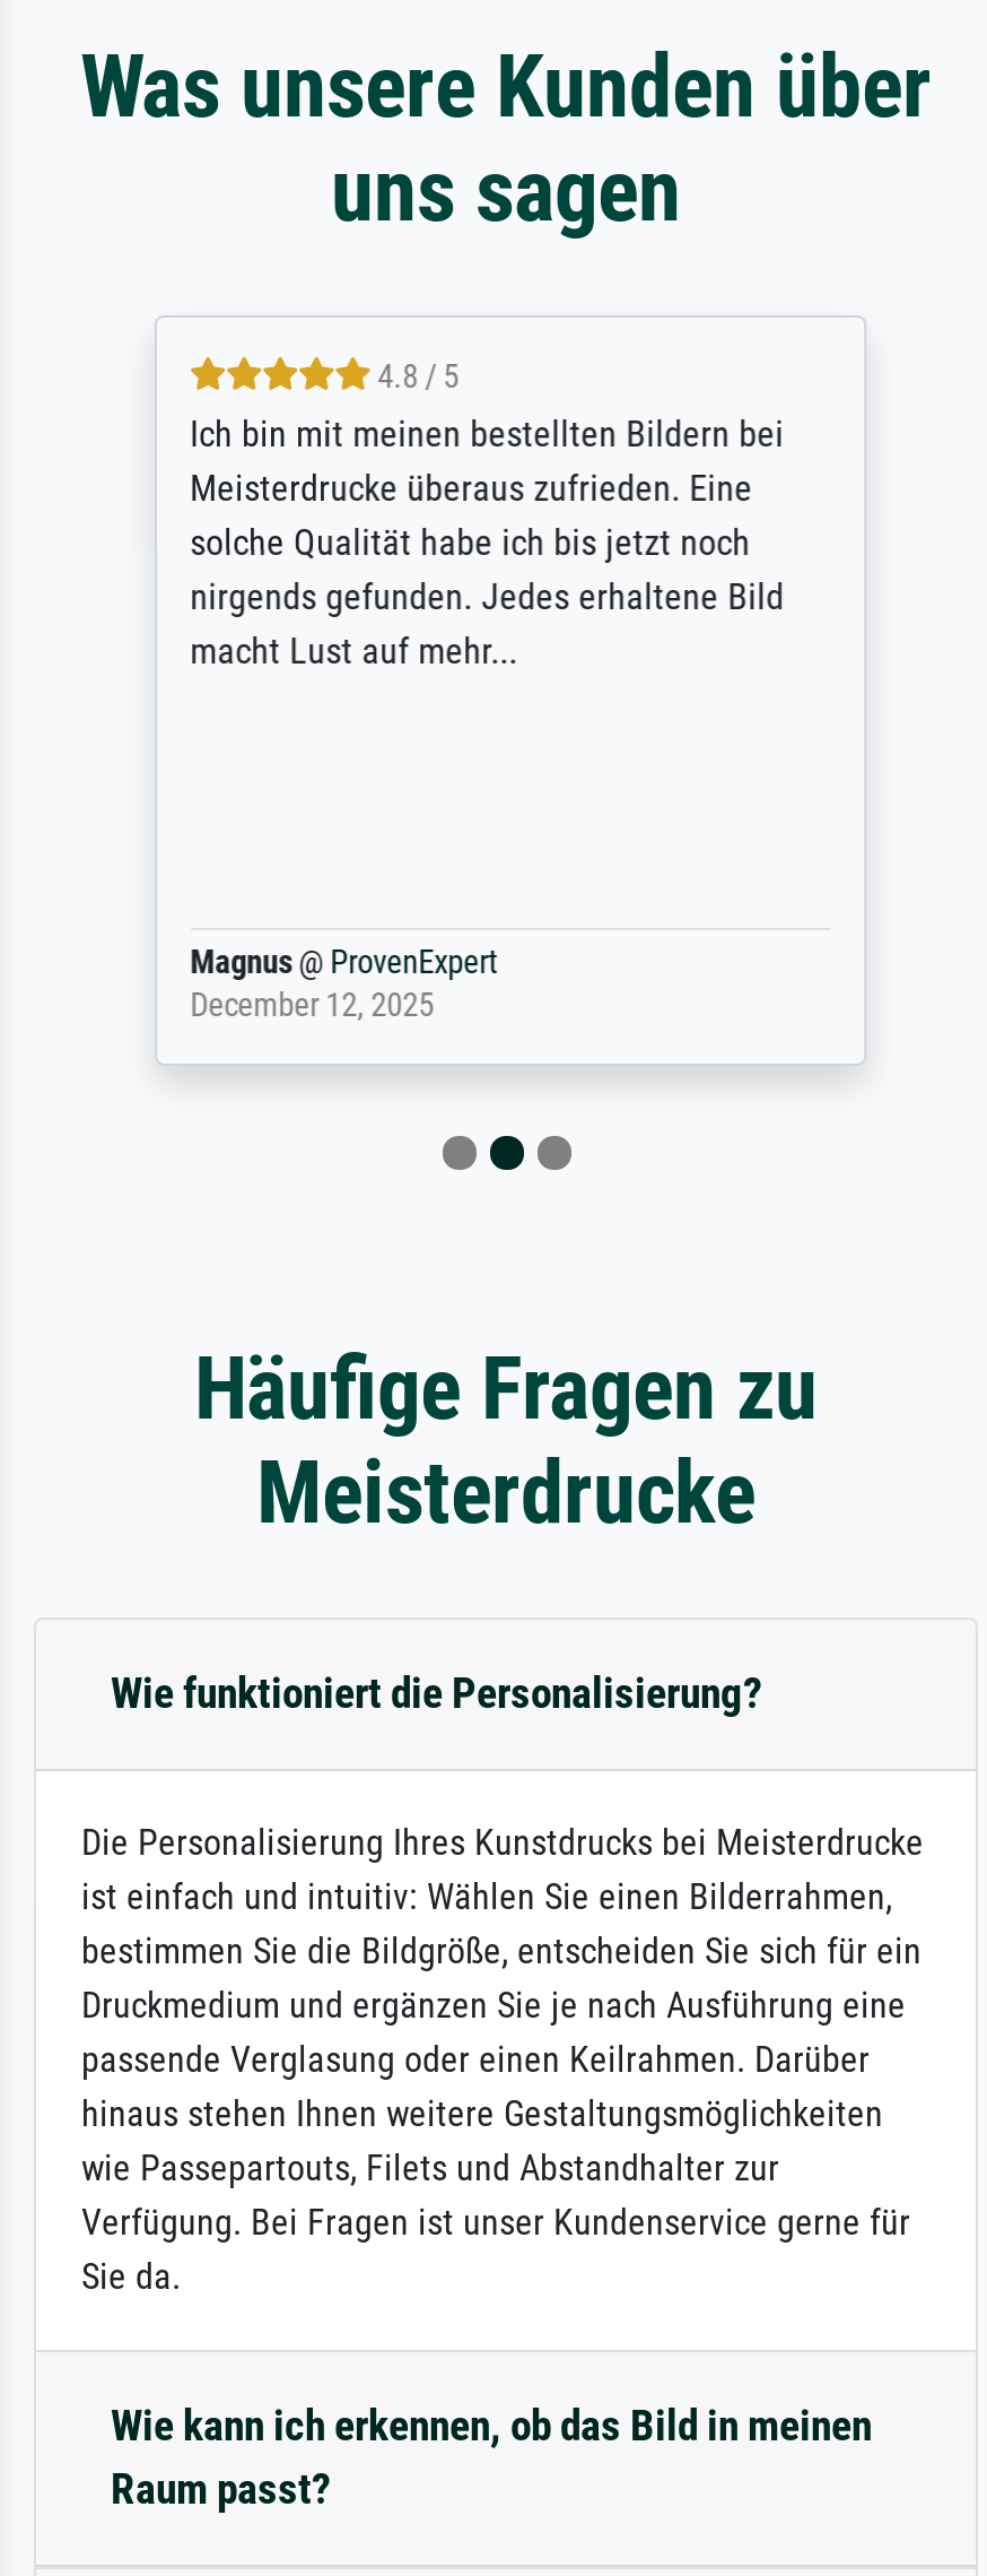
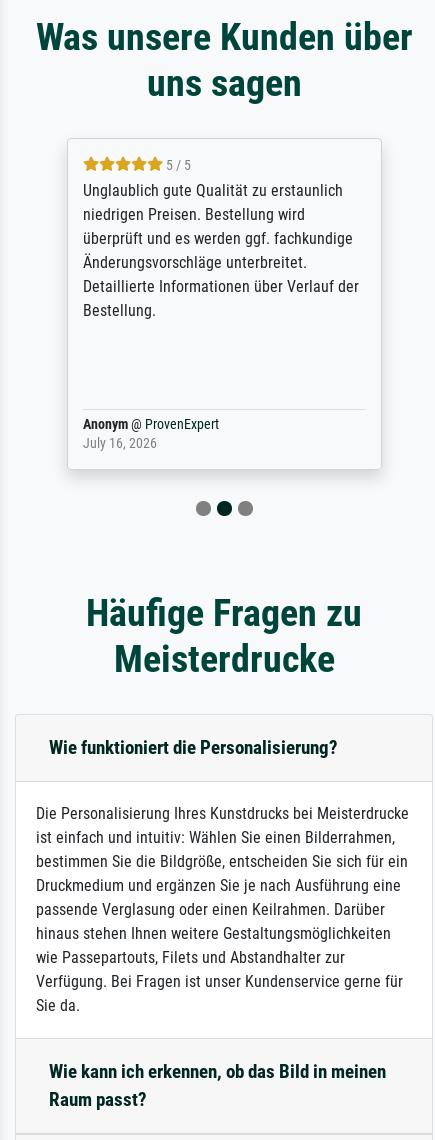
- 4.8 / 5
- Ich bin mit meinen bestellten Bildern bei
- Meisterdrucke überaus zufrieden. Eine
- solche Qualität habe ich bis jetzt noch
- nirgends gefunden. Jedes erhaltene Bild
- macht Lust auf mehr...
+ 5 / 5
+ Unglaublich gute Qualität zu erstaunlich
+ niedrigen Preisen. Bestellung wird
+ überprüft und es werden ggf. fachkundige
+ Änderungsvorschläge unterbreitet.
+ Detaillierte Informationen über Verlauf der
+ Bestellung.

- Magnus @ ProvenExpert
- December 12, 2025
+ Anonym @ ProvenExpert
+ July 16, 2026
